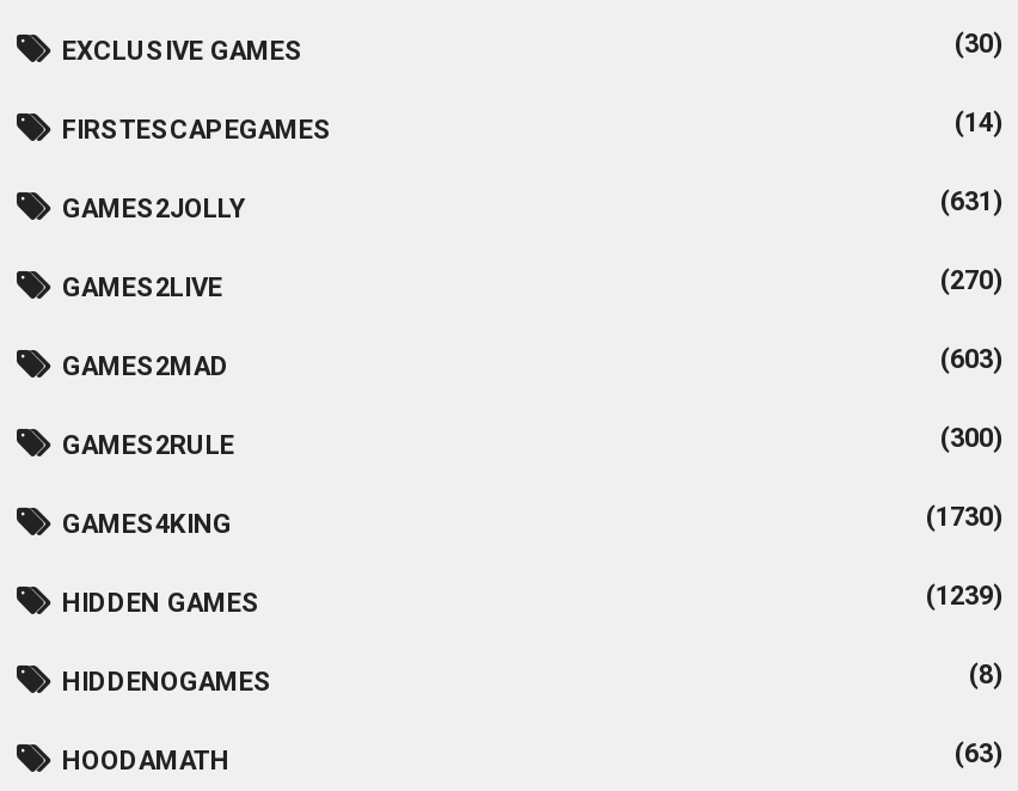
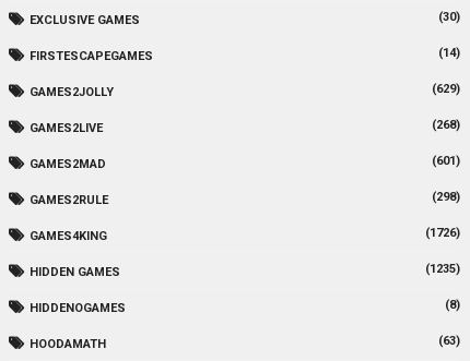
- (631)
+ (629)

- (270)
+ (268)

- (603)
+ (601)

- (300)
+ (298)

- (1730)
+ (1726)

- (1239)
+ (1235)
